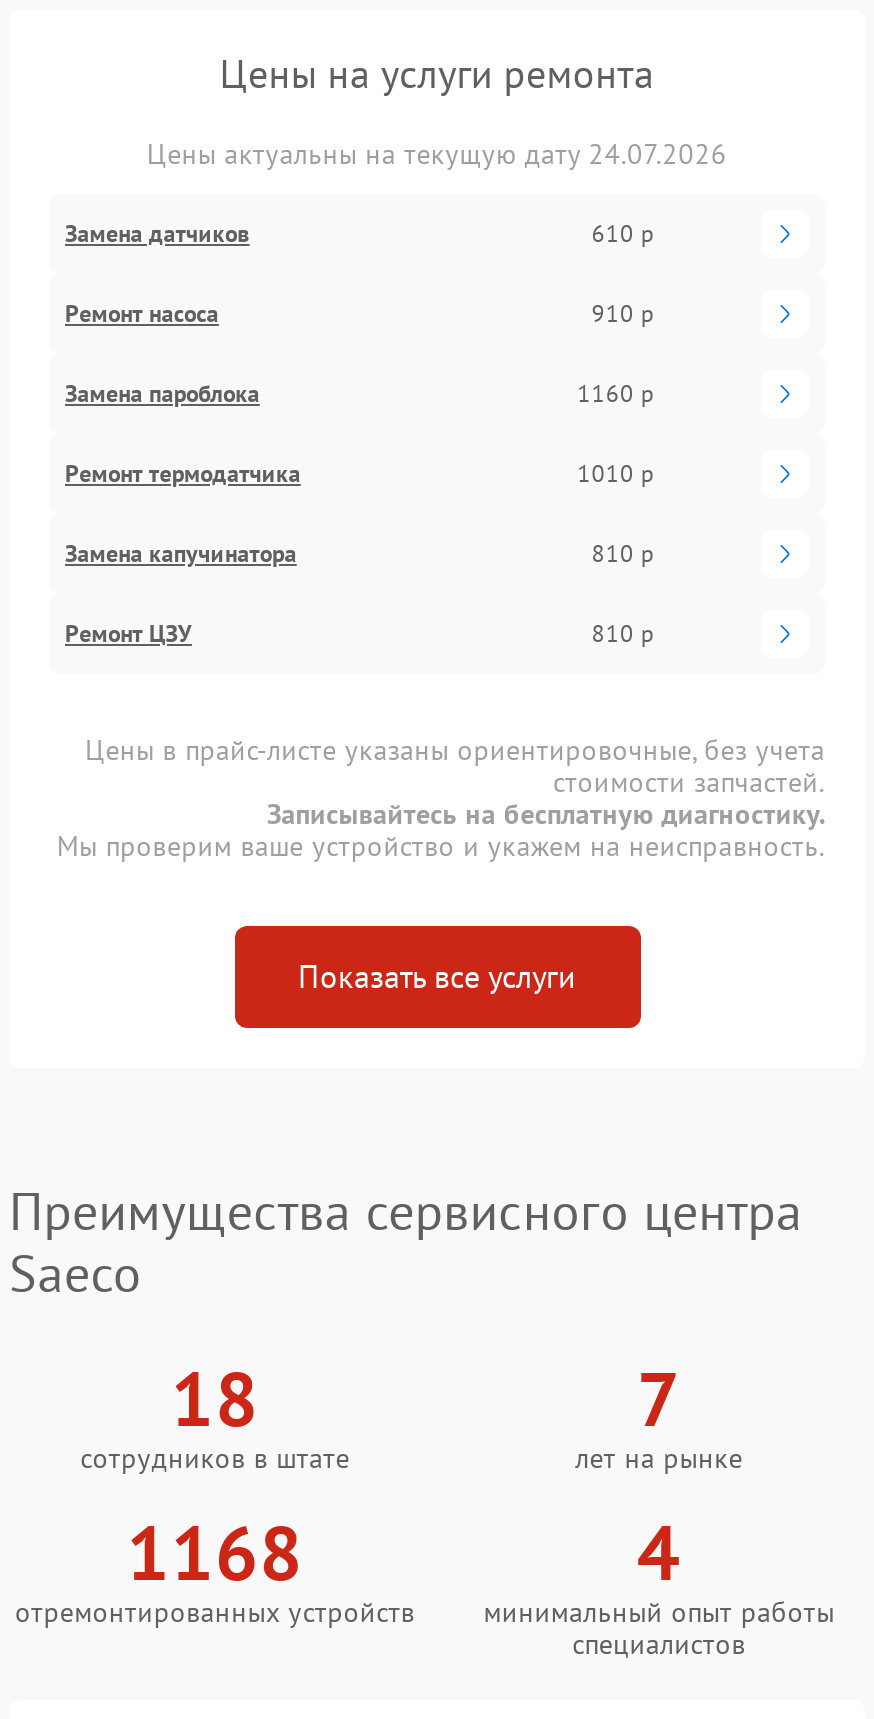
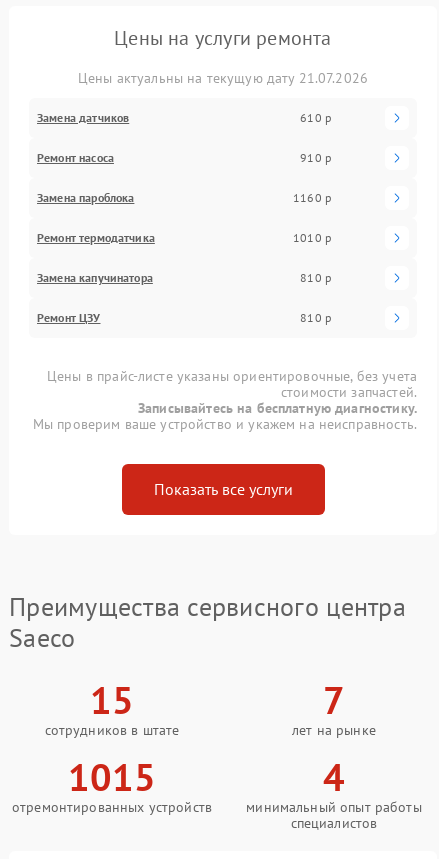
- Цены актуальны на текущую дату 24.07.2026
+ Цены актуальны на текущую дату 21.07.2026

- 18
+ 15

- 1168
+ 1015
